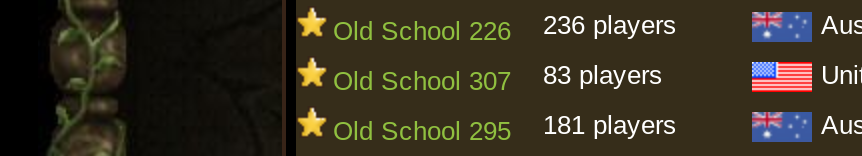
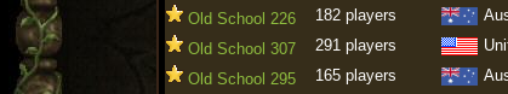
- Old School 226 236 players
+ Old School 226 182 players

- Old School 307 83 players
+ Old School 307 291 players

- Old School 295 181 players
+ Old School 295 165 players
